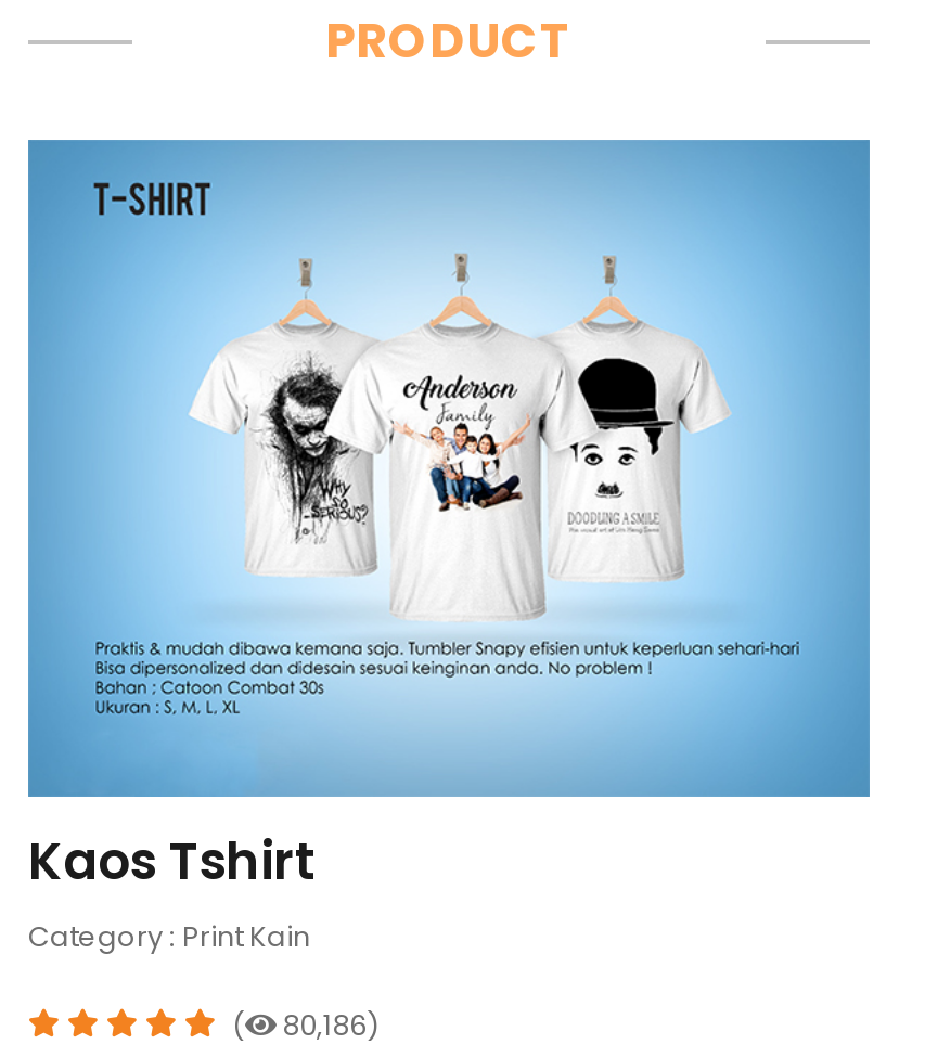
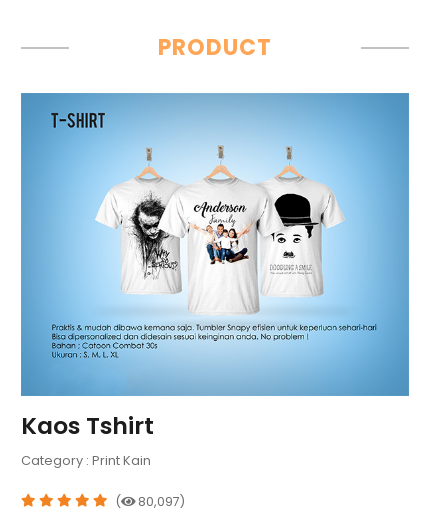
- 80,186)
+ 80,097)
